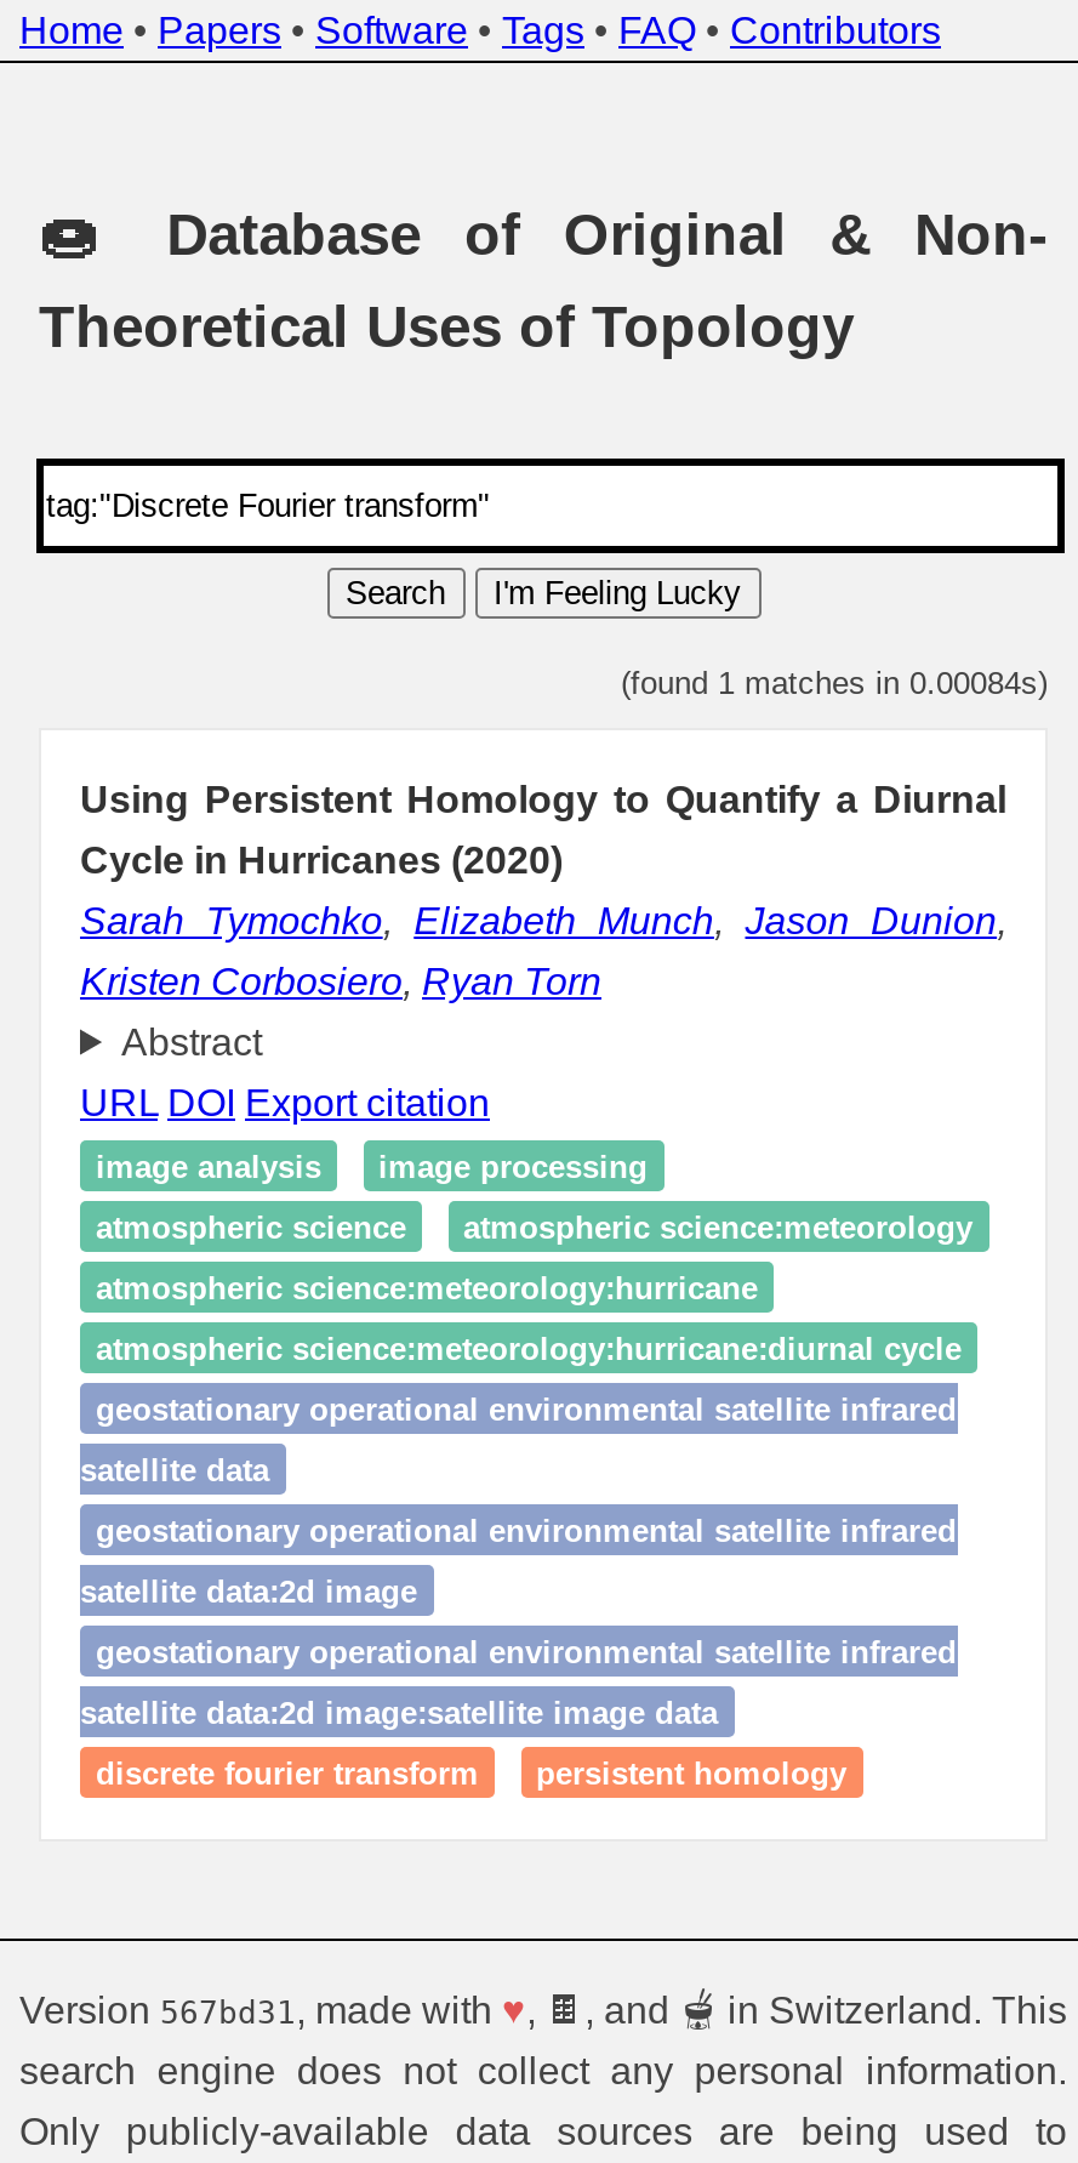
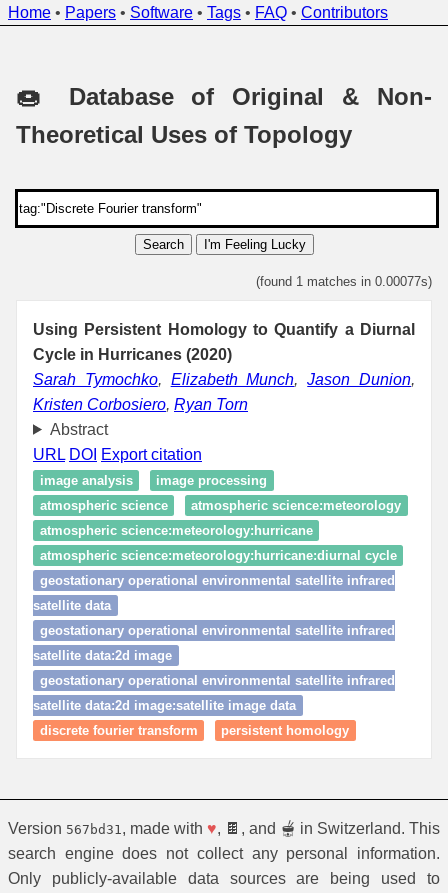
- (found 1 matches in 0.00084s)
+ (found 1 matches in 0.00077s)
